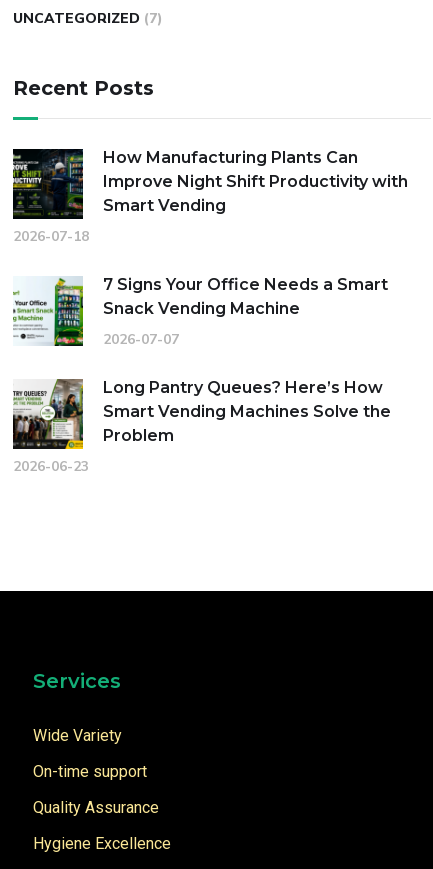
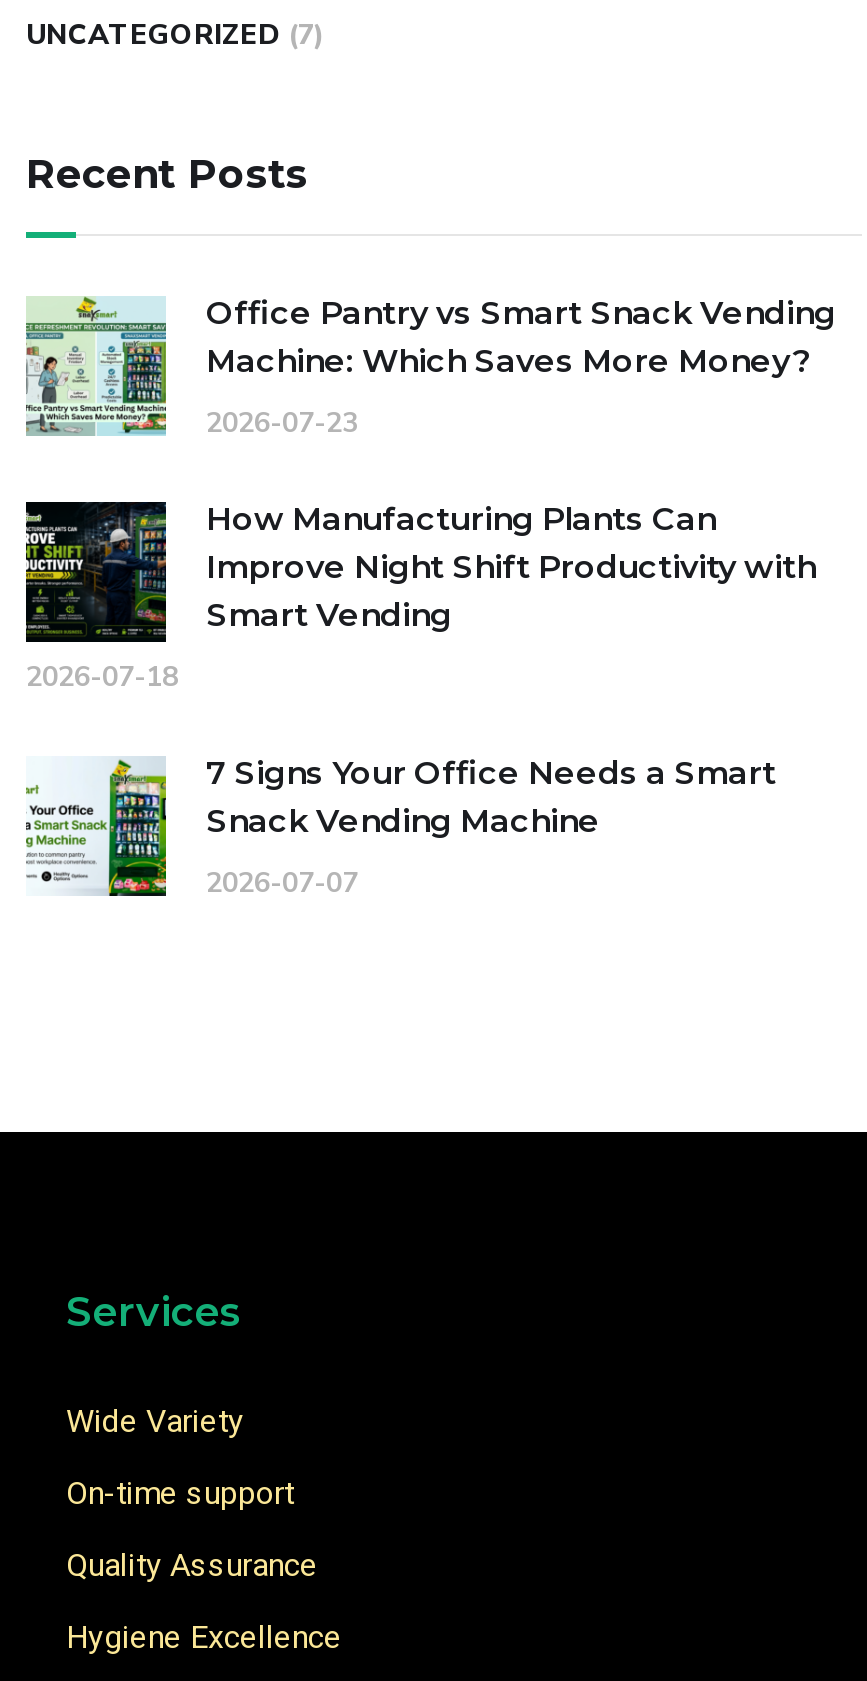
+ [image]
+ Office Pantry vs Smart Snack Vending
+ Machine: Which Saves More Money?
+ 2026-07-23

moved down: [image] | How Manufacturing Plants Can | Improve Night Shift Productivity with | Smart Vending | 2026-07-18 | 7 Signs Your Office Needs a Smart | Snack Vending Machine | 2026-07-07

- [image]
- Long Pantry Queues? Here’s How
- Smart Vending Machines Solve the
- Problem
- 2026-06-23
